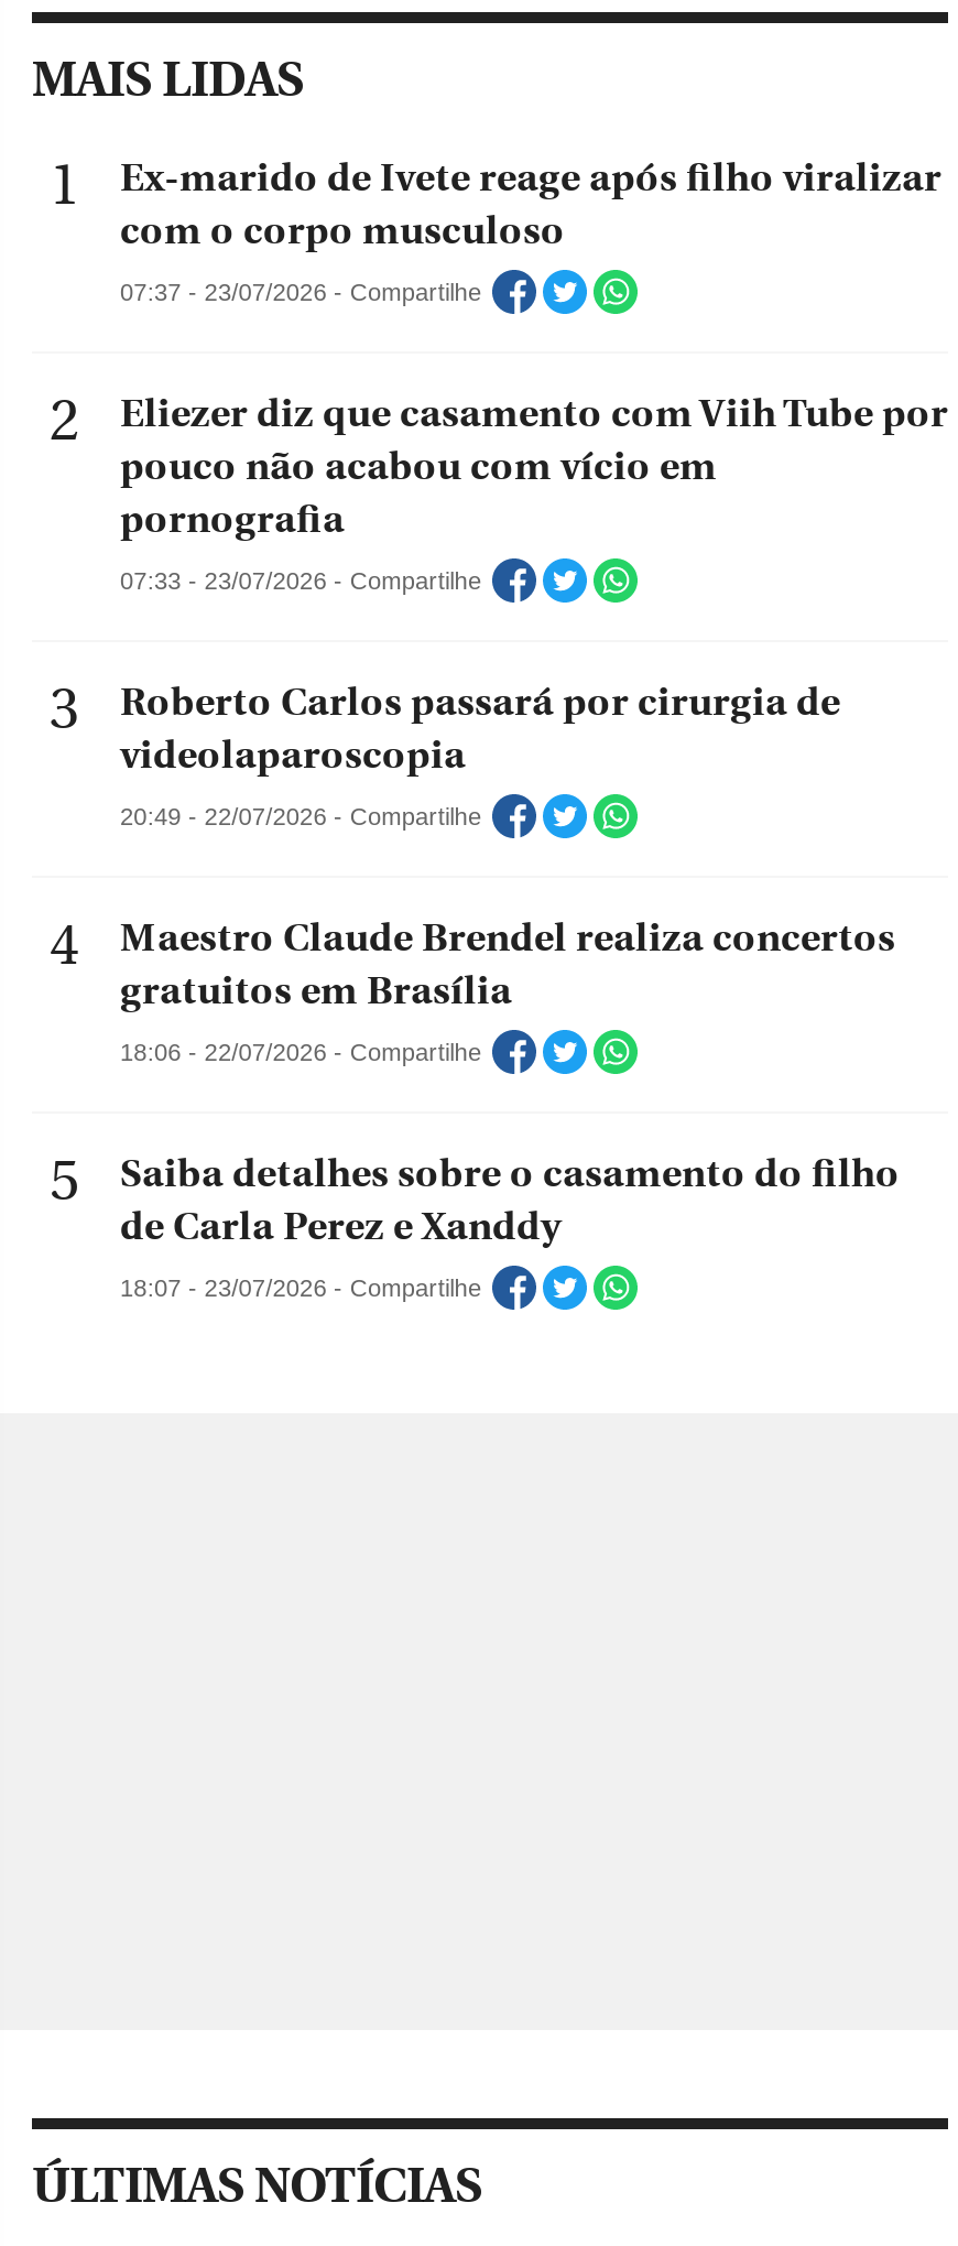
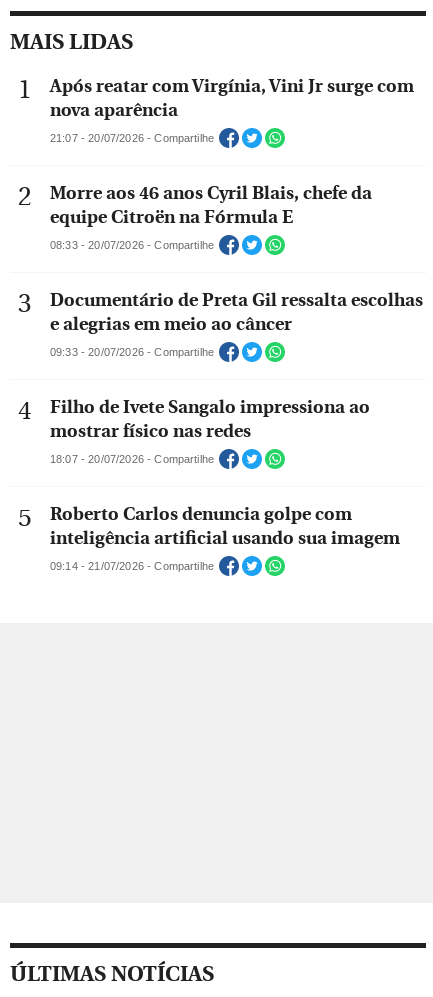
- Ex-marido de Ivete reage após filho viralizar
- com o corpo musculoso
+ Após reatar com Virgínia, Vini Jr surge com
+ nova aparência

- 07:37 - 23/07/2026 - Compartilhe
+ 21:07 - 20/07/2026 - Compartilhe

- Eliezer diz que casamento com Viih Tube por
- pouco não acabou com vício em
- pornografia
+ Morre aos 46 anos Cyril Blais, chefe da
+ equipe Citroën na Fórmula E

- 07:33 - 23/07/2026 - Compartilhe
+ 08:33 - 20/07/2026 - Compartilhe

- Roberto Carlos passará por cirurgia de
- videolaparoscopia
+ Documentário de Preta Gil ressalta escolhas
+ e alegrias em meio ao câncer

- 20:49 - 22/07/2026 - Compartilhe
+ 09:33 - 20/07/2026 - Compartilhe

- Maestro Claude Brendel realiza concertos
- gratuitos em Brasília
+ Filho de Ivete Sangalo impressiona ao
+ mostrar físico nas redes

- 18:06 - 22/07/2026 - Compartilhe
+ 18:07 - 20/07/2026 - Compartilhe

- Saiba detalhes sobre o casamento do filho
- de Carla Perez e Xanddy
+ Roberto Carlos denuncia golpe com
+ inteligência artificial usando sua imagem

- 18:07 - 23/07/2026 - Compartilhe
+ 09:14 - 21/07/2026 - Compartilhe
